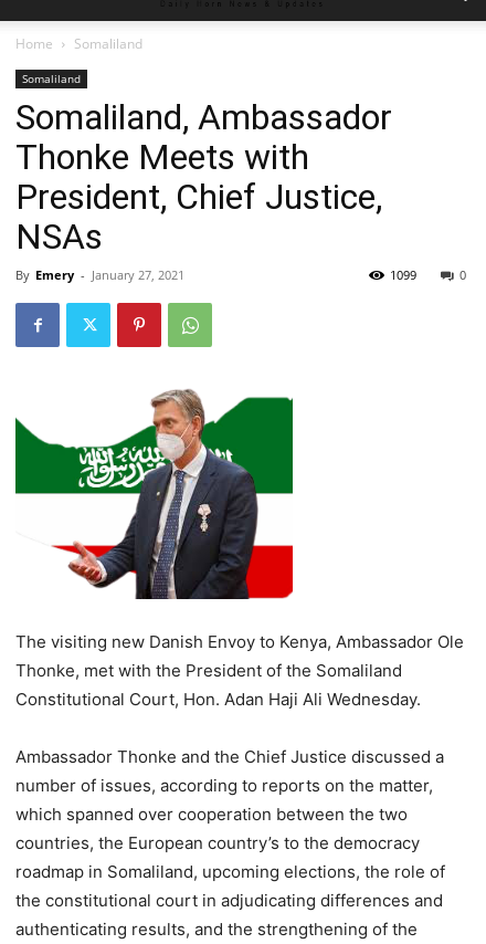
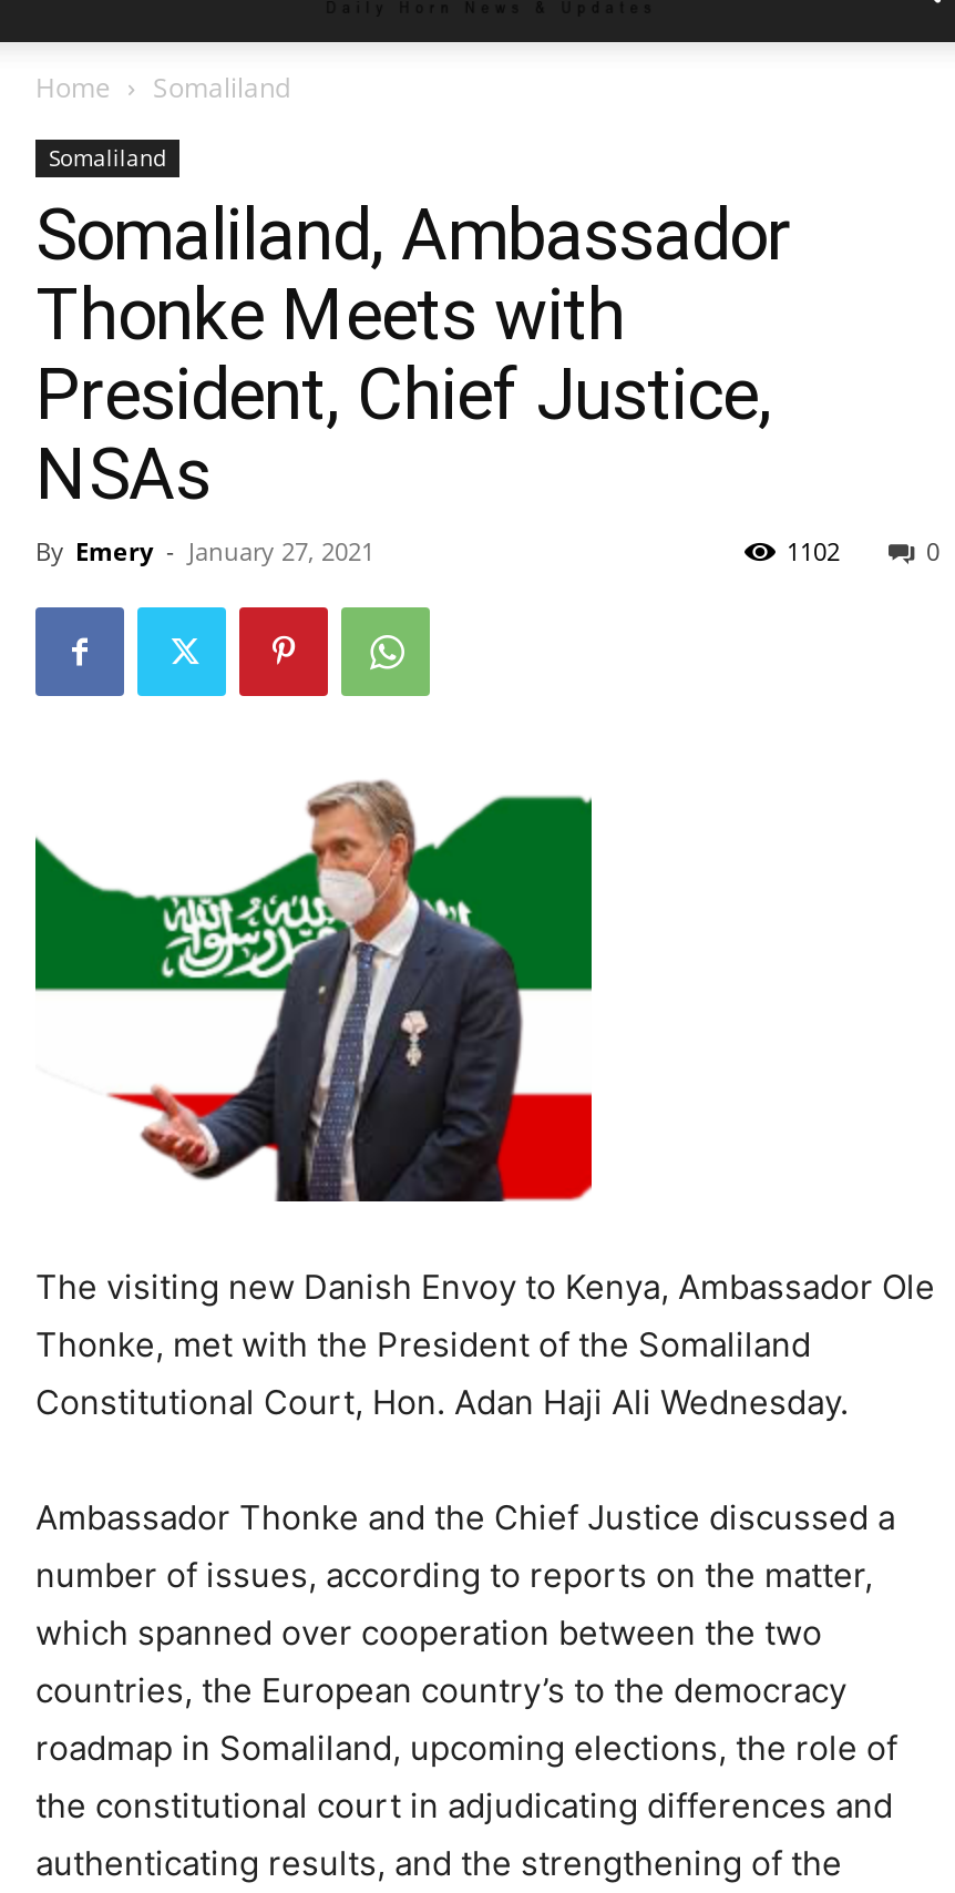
- 1099
+ 1102
